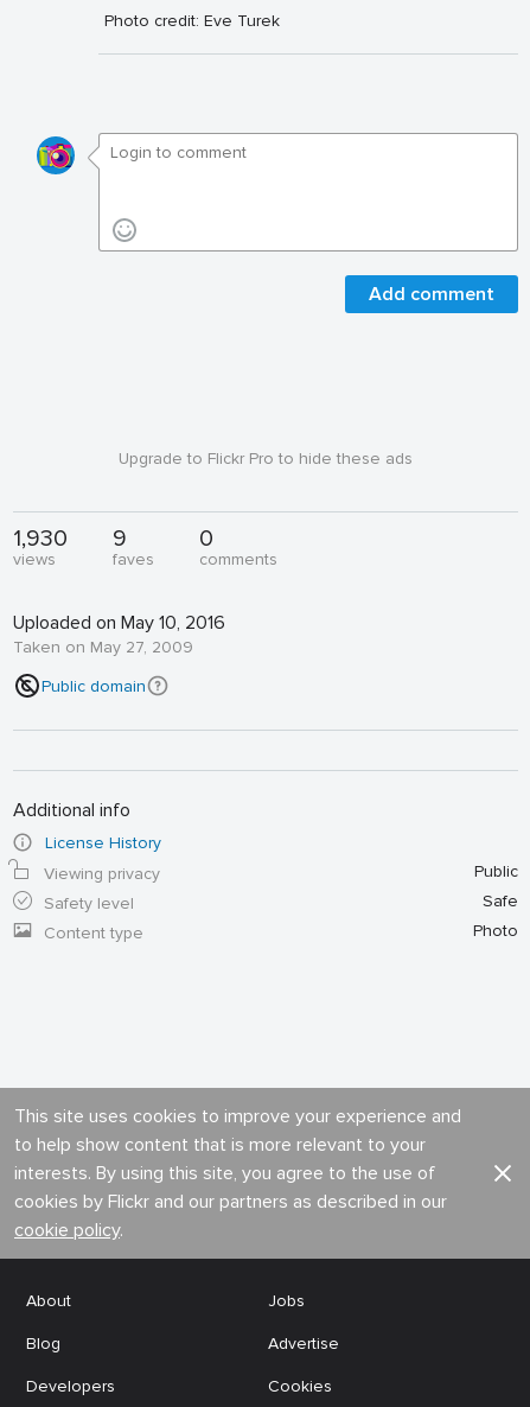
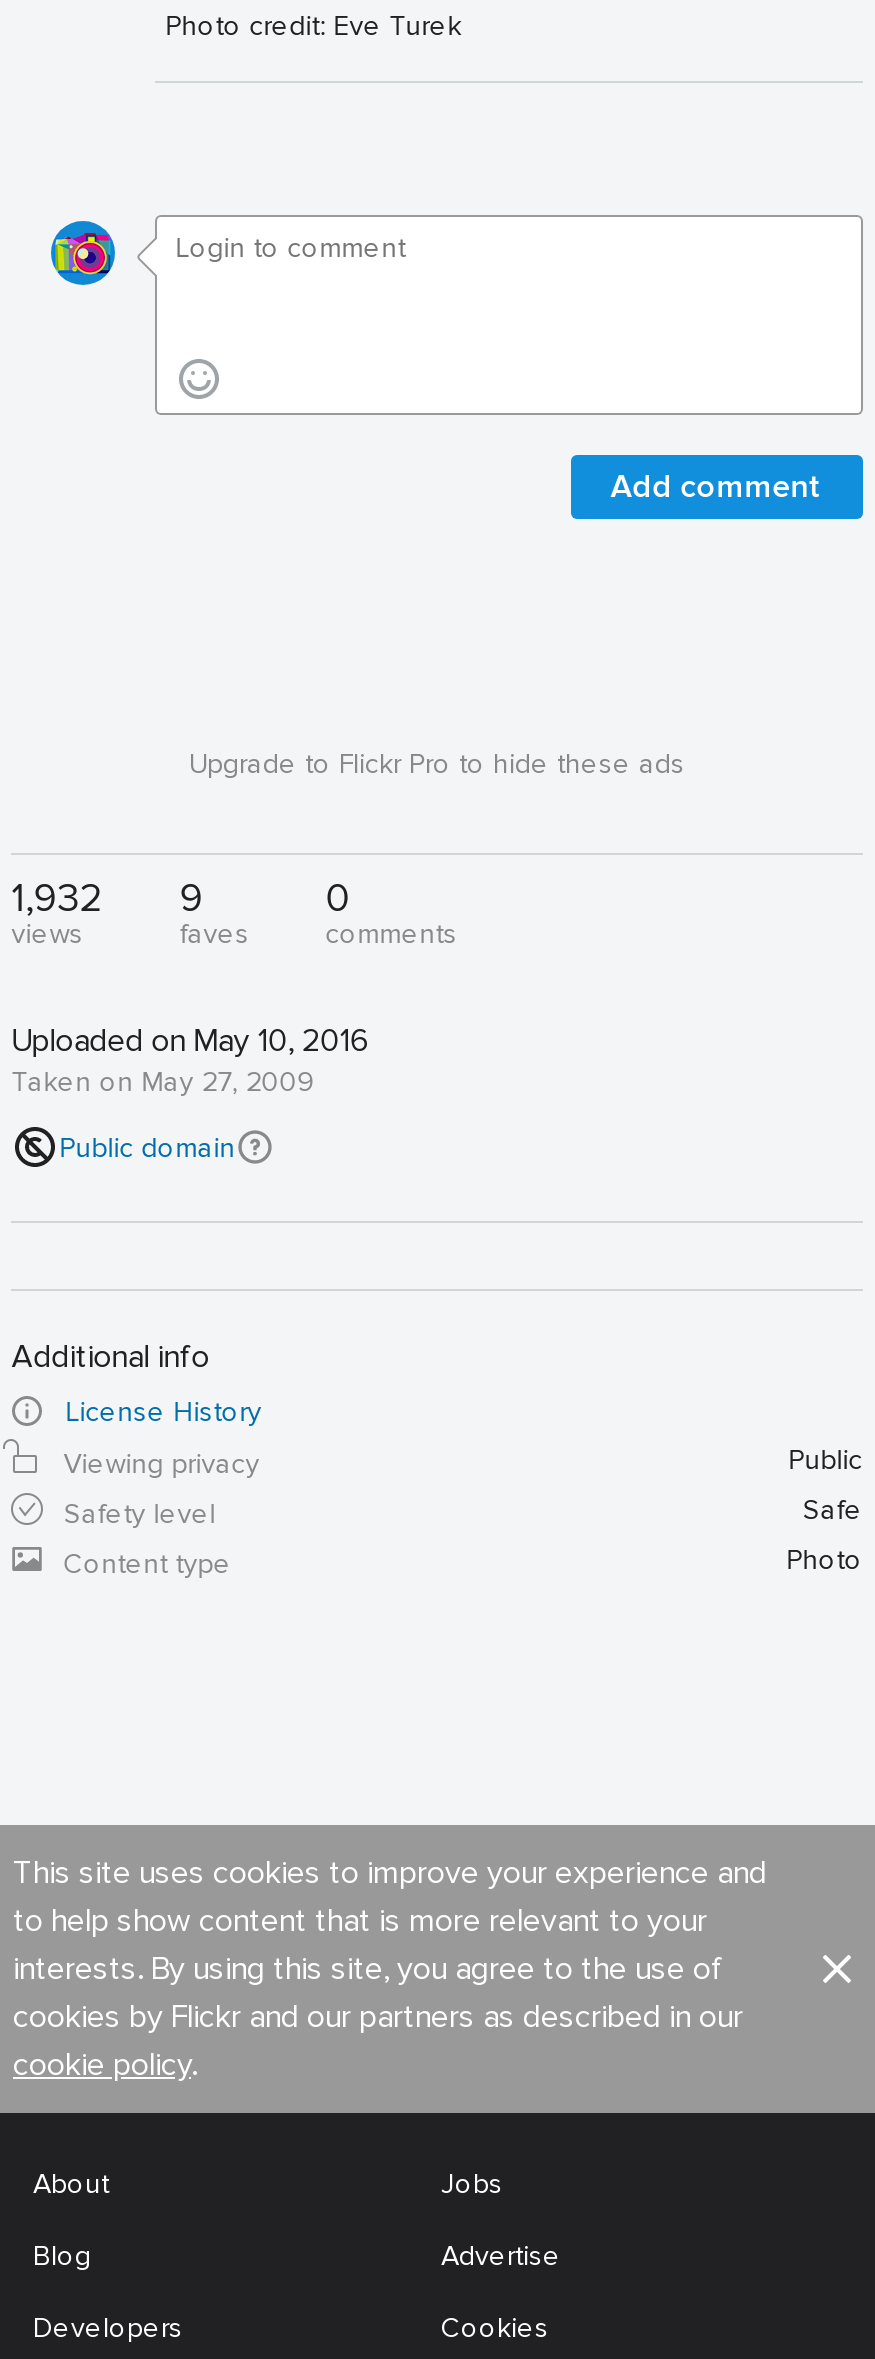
- 1,930 9
+ 1,932 9
